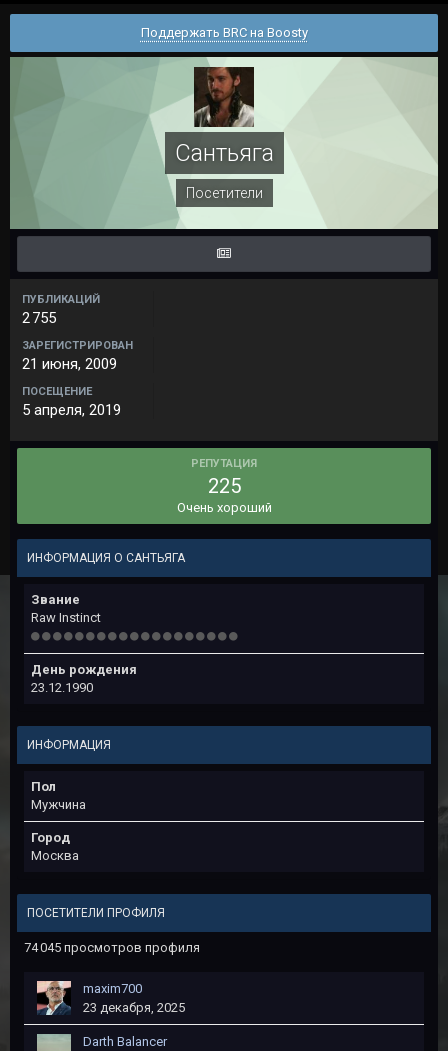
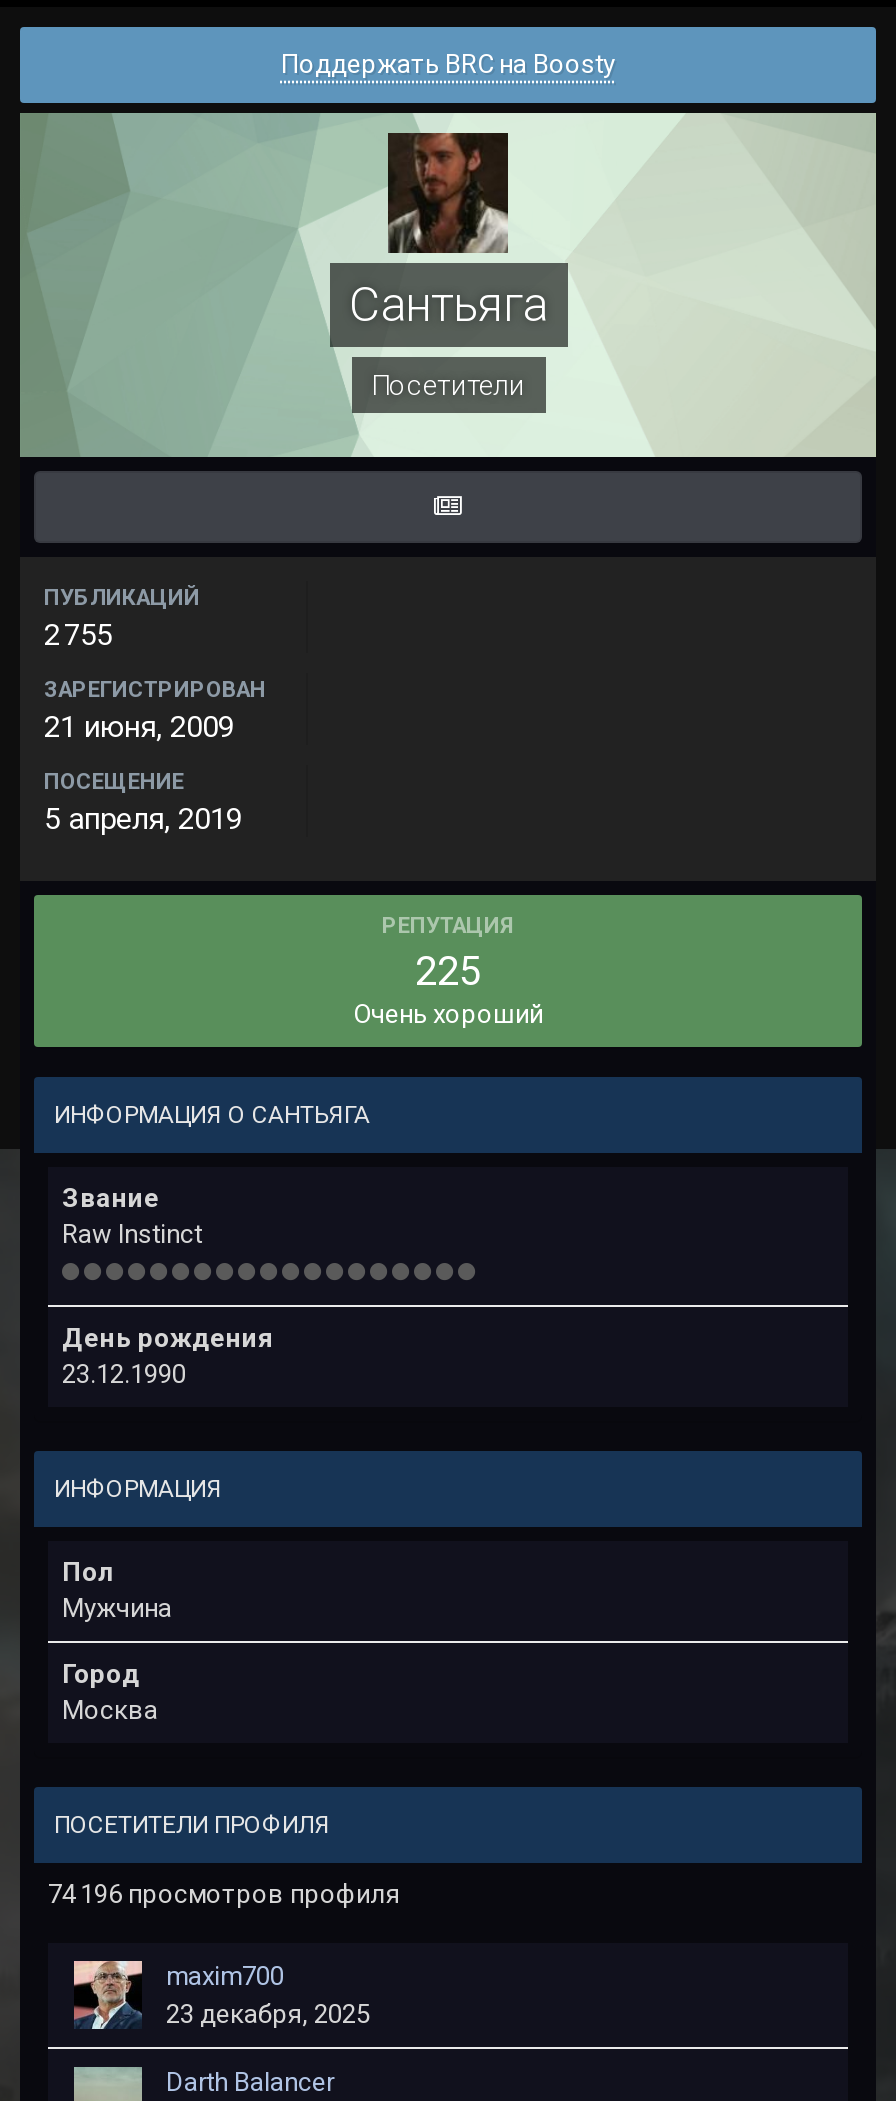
- 74 045 просмотров профиля
+ 74 196 просмотров профиля
